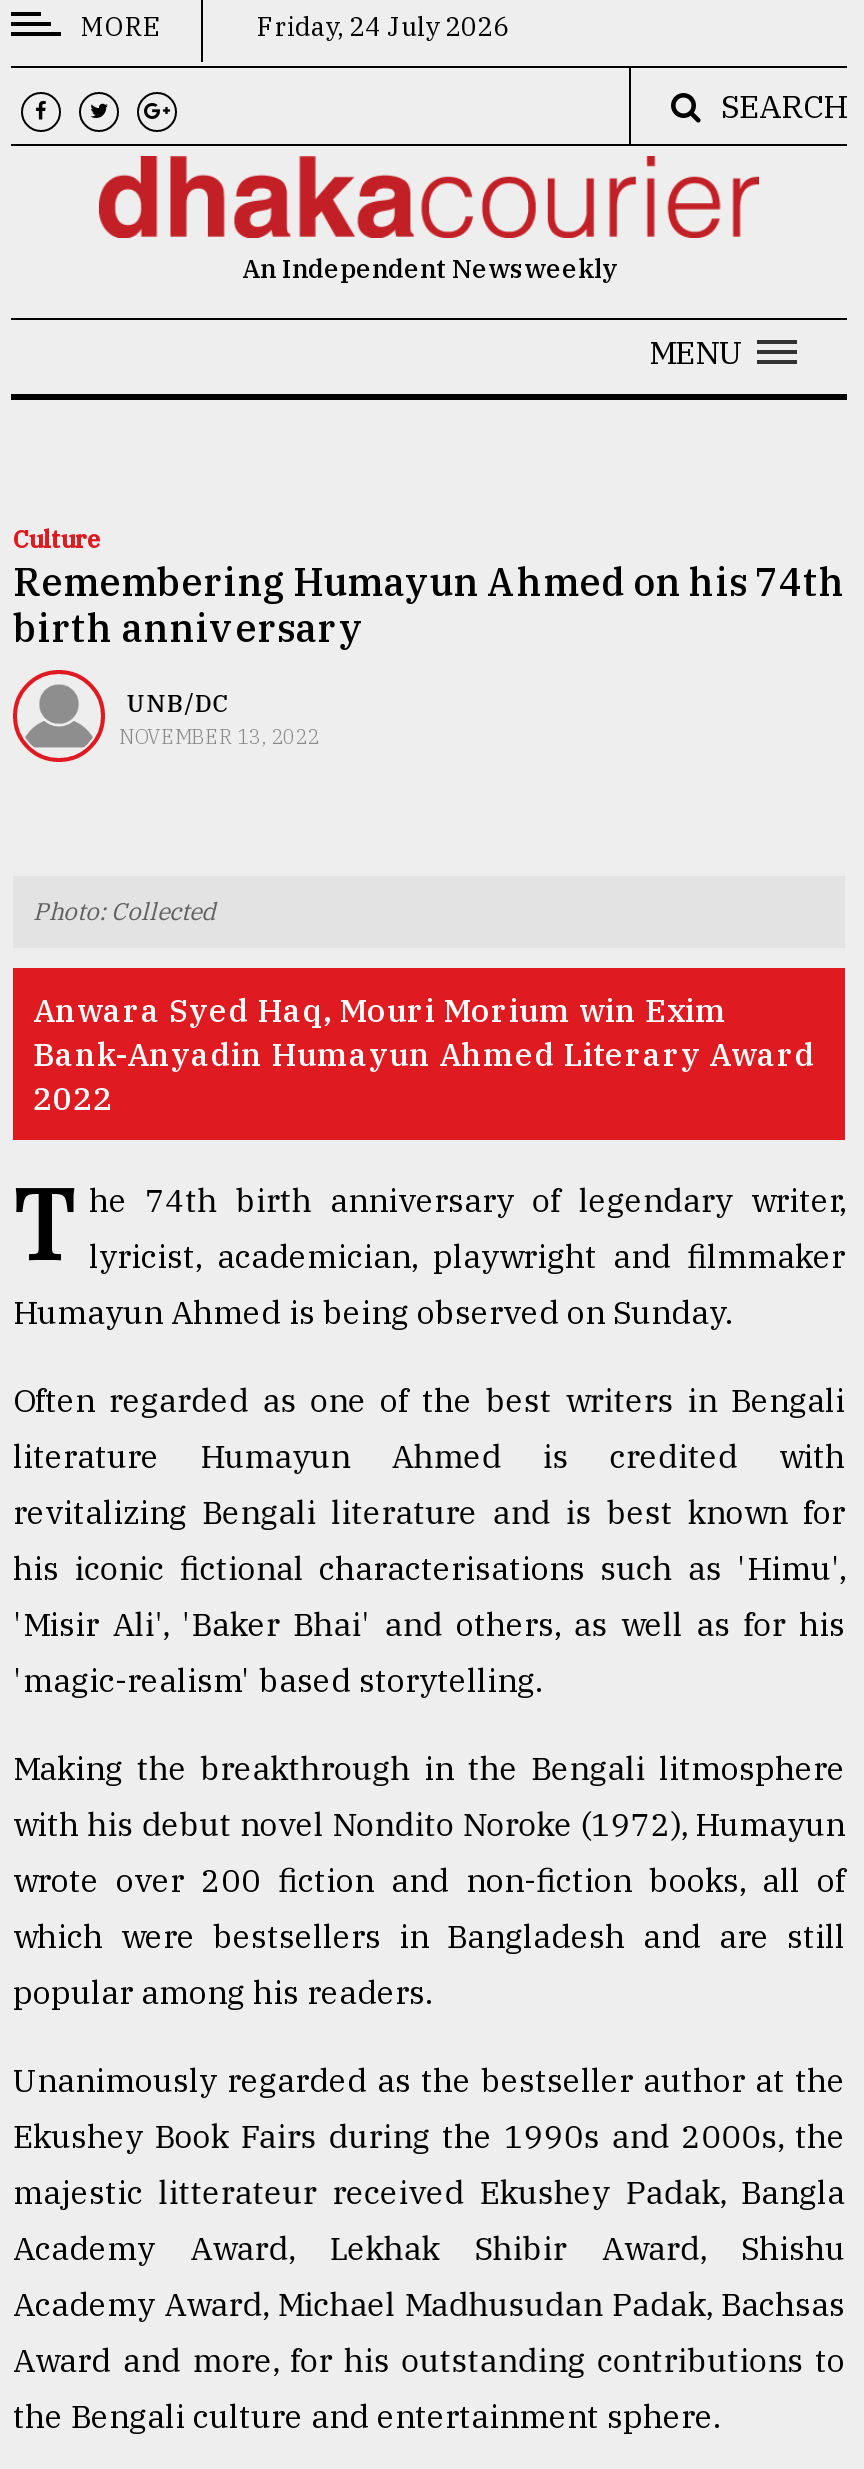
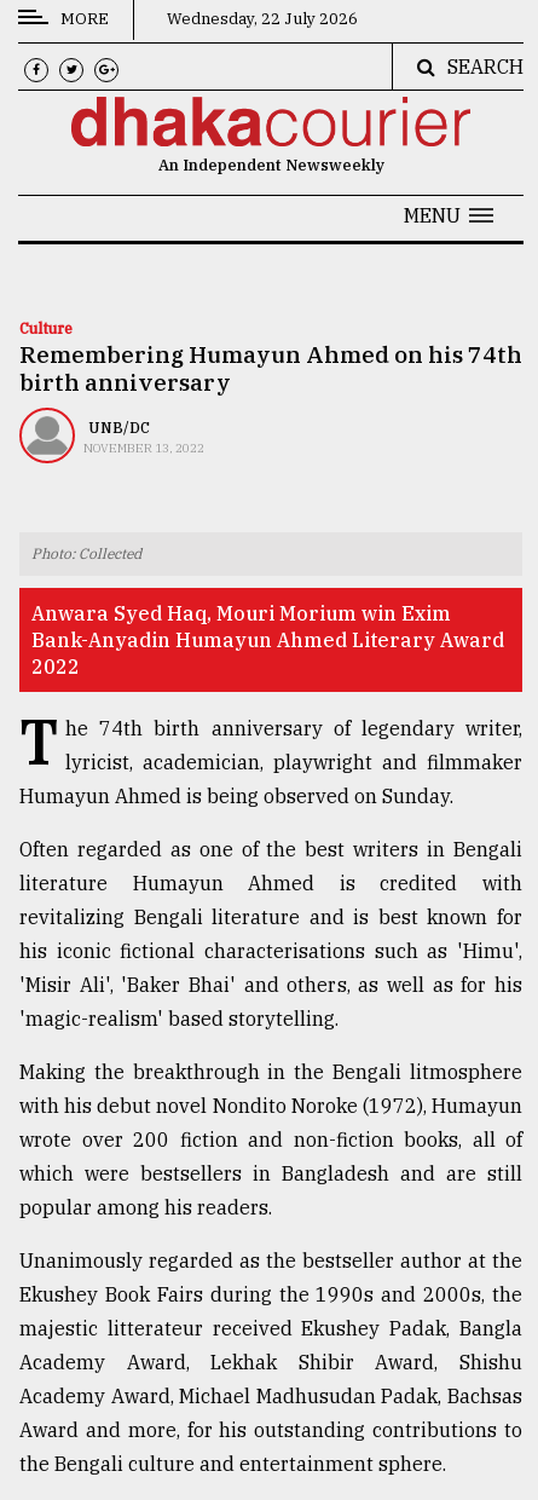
- Friday, 24 July 2026
+ Wednesday, 22 July 2026
